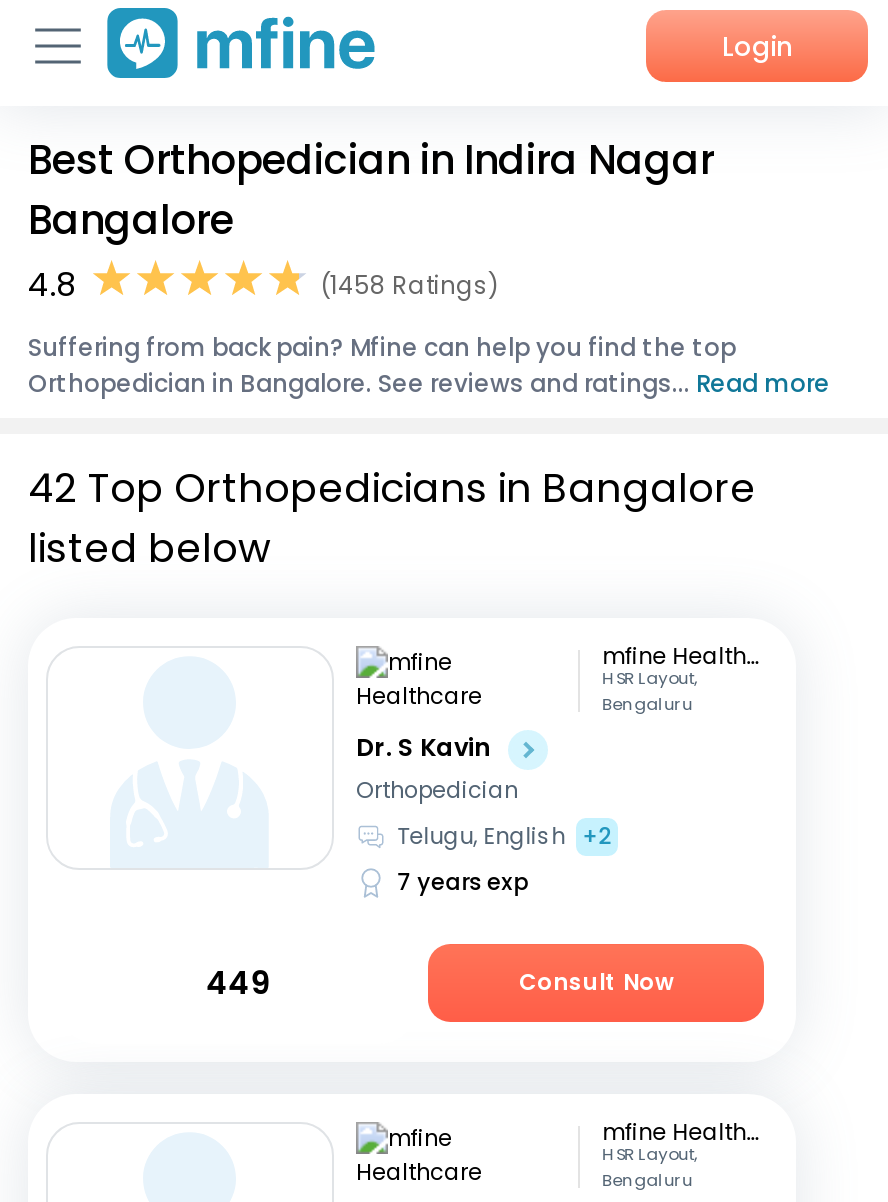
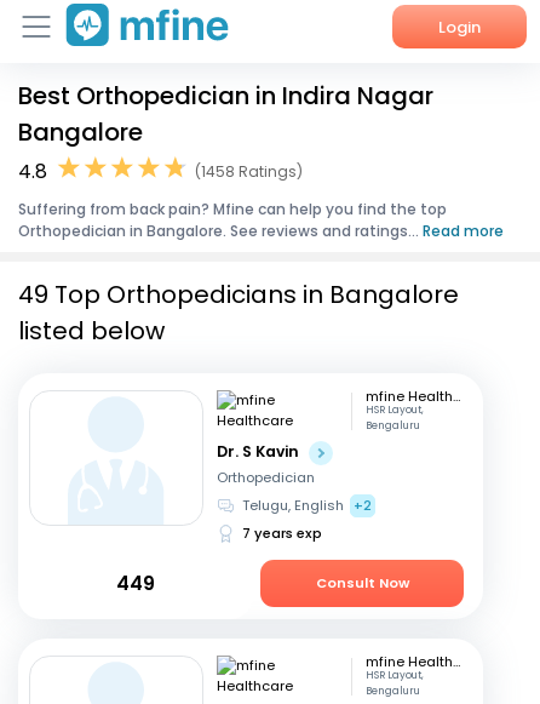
- 42 Top Orthopedicians in Bangalore
+ 49 Top Orthopedicians in Bangalore
